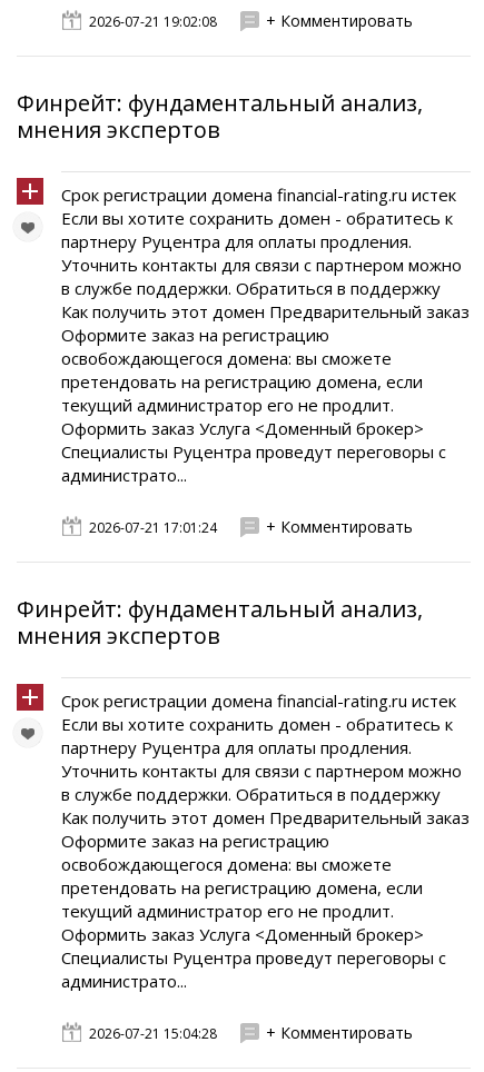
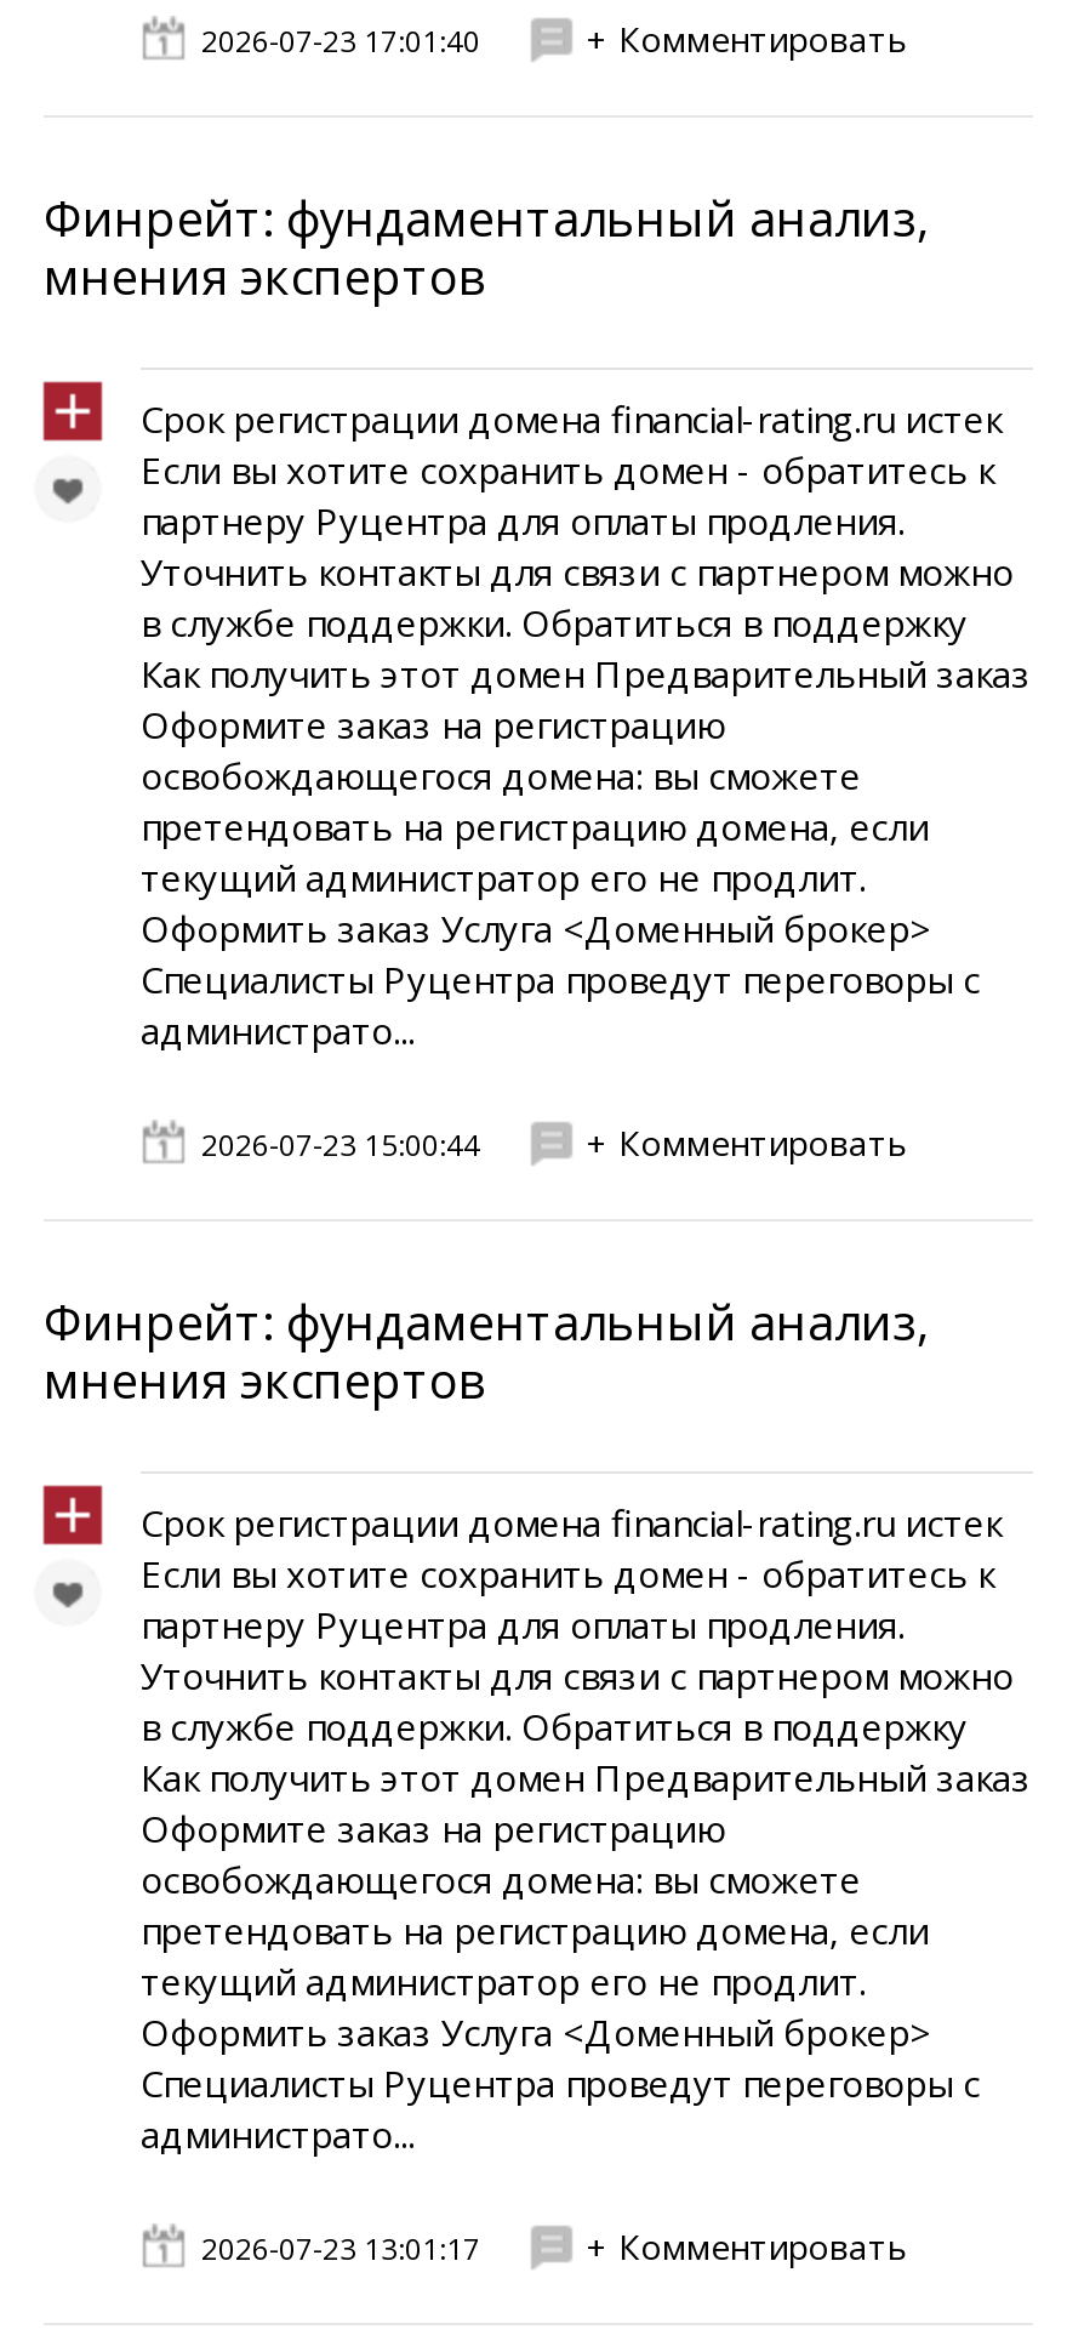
- 2026-07-21 19:02:08
+ 2026-07-23 17:01:40

- 2026-07-21 17:01:24
+ 2026-07-23 15:00:44

- 2026-07-21 15:04:28
+ 2026-07-23 13:01:17
